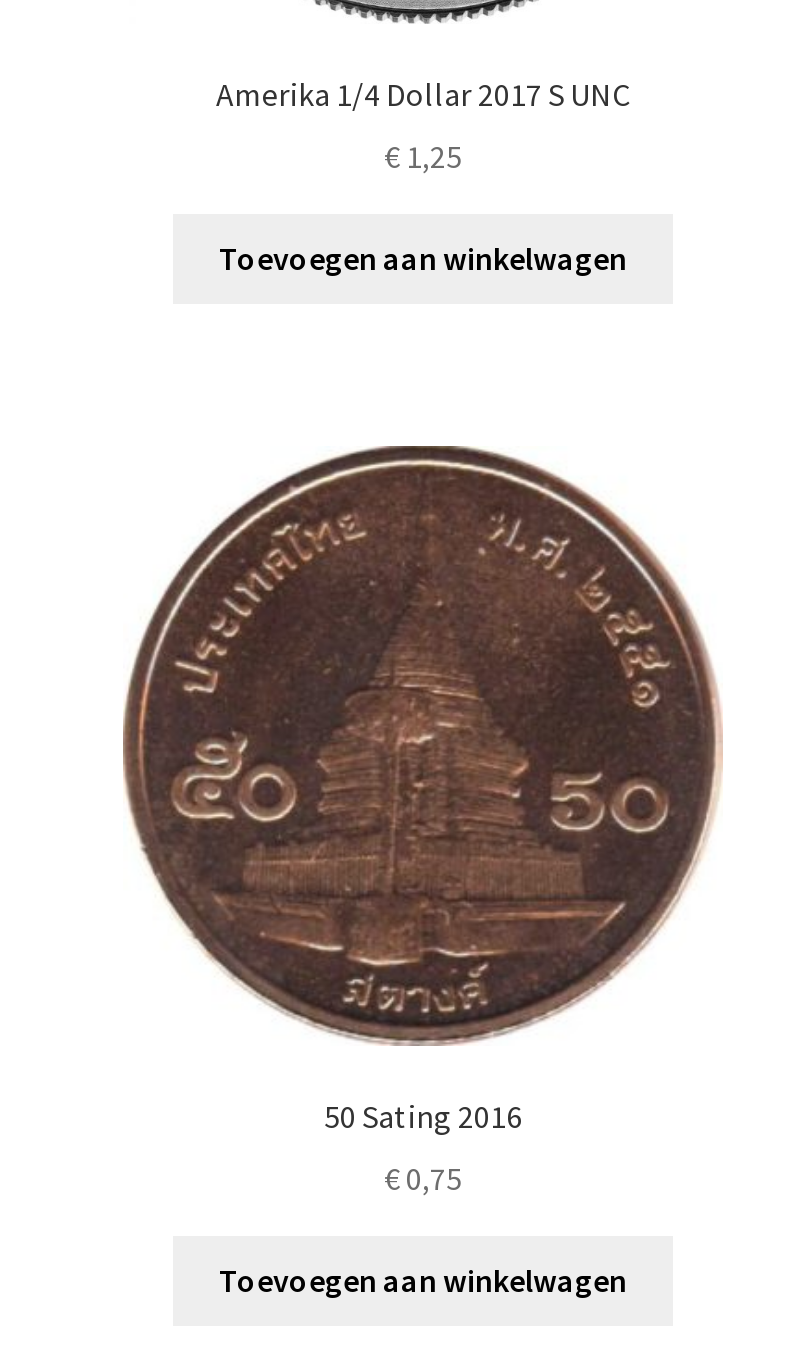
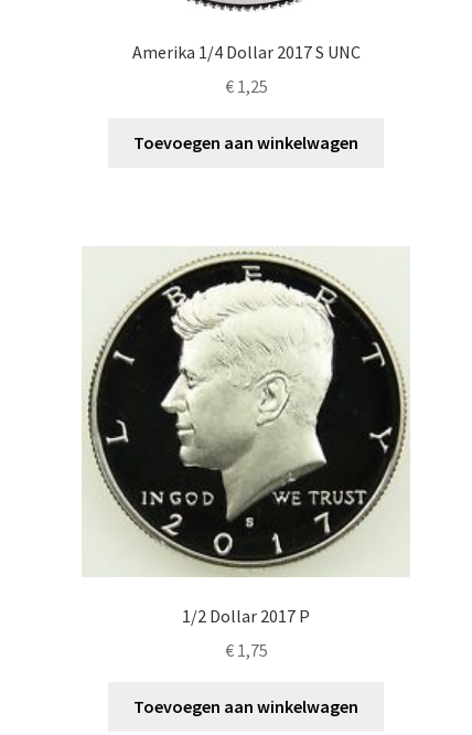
- [image]
- 50 Sating 2016
+ [image]
+ 1/2 Dollar 2017 P

- €0,75
+ €1,75
